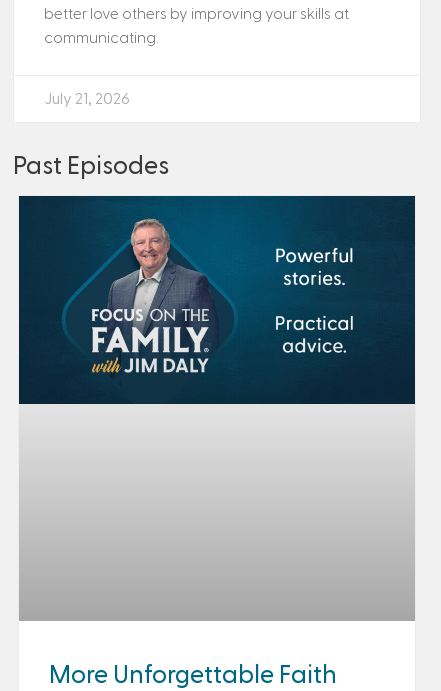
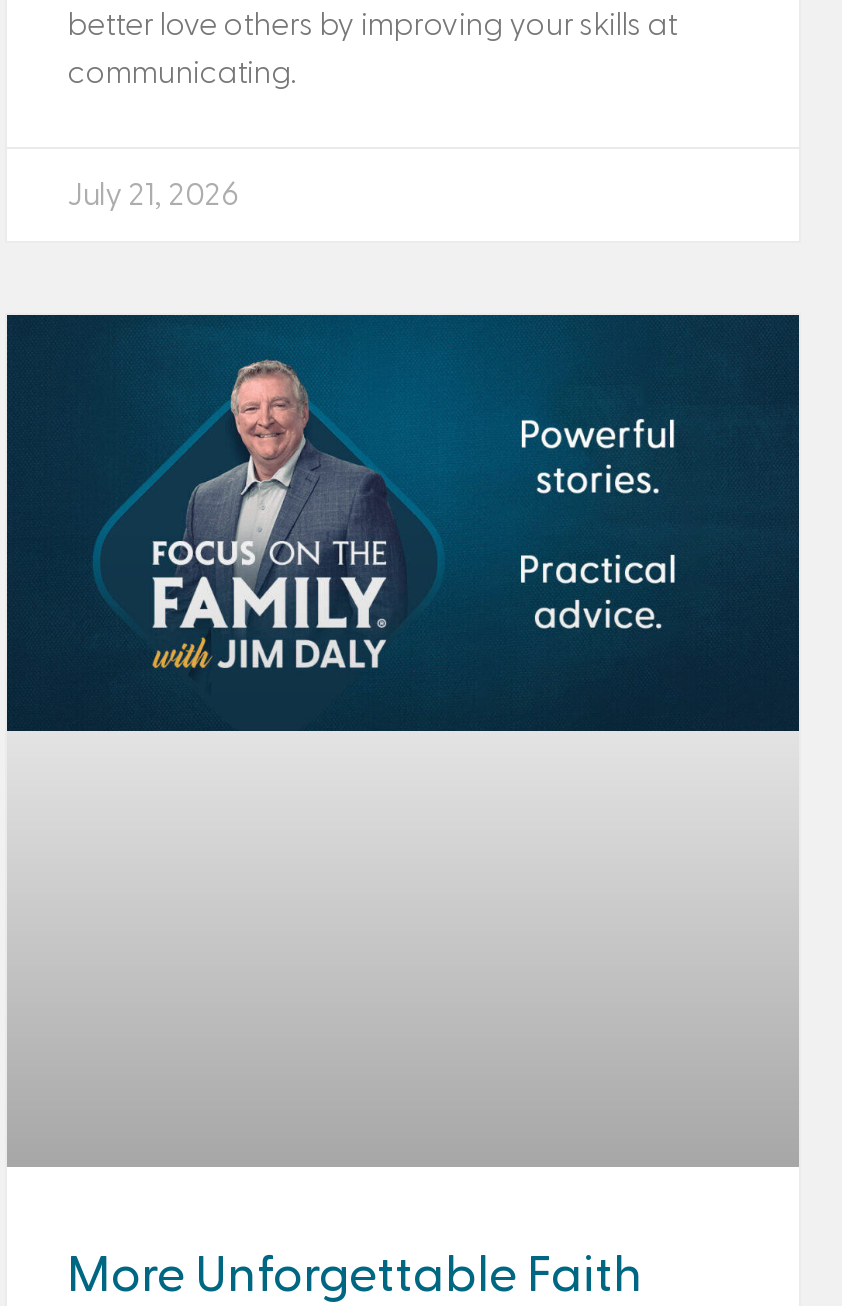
- Past Episodes
